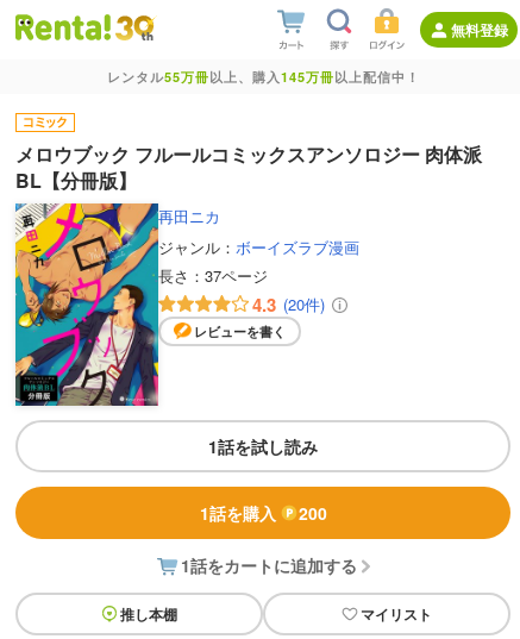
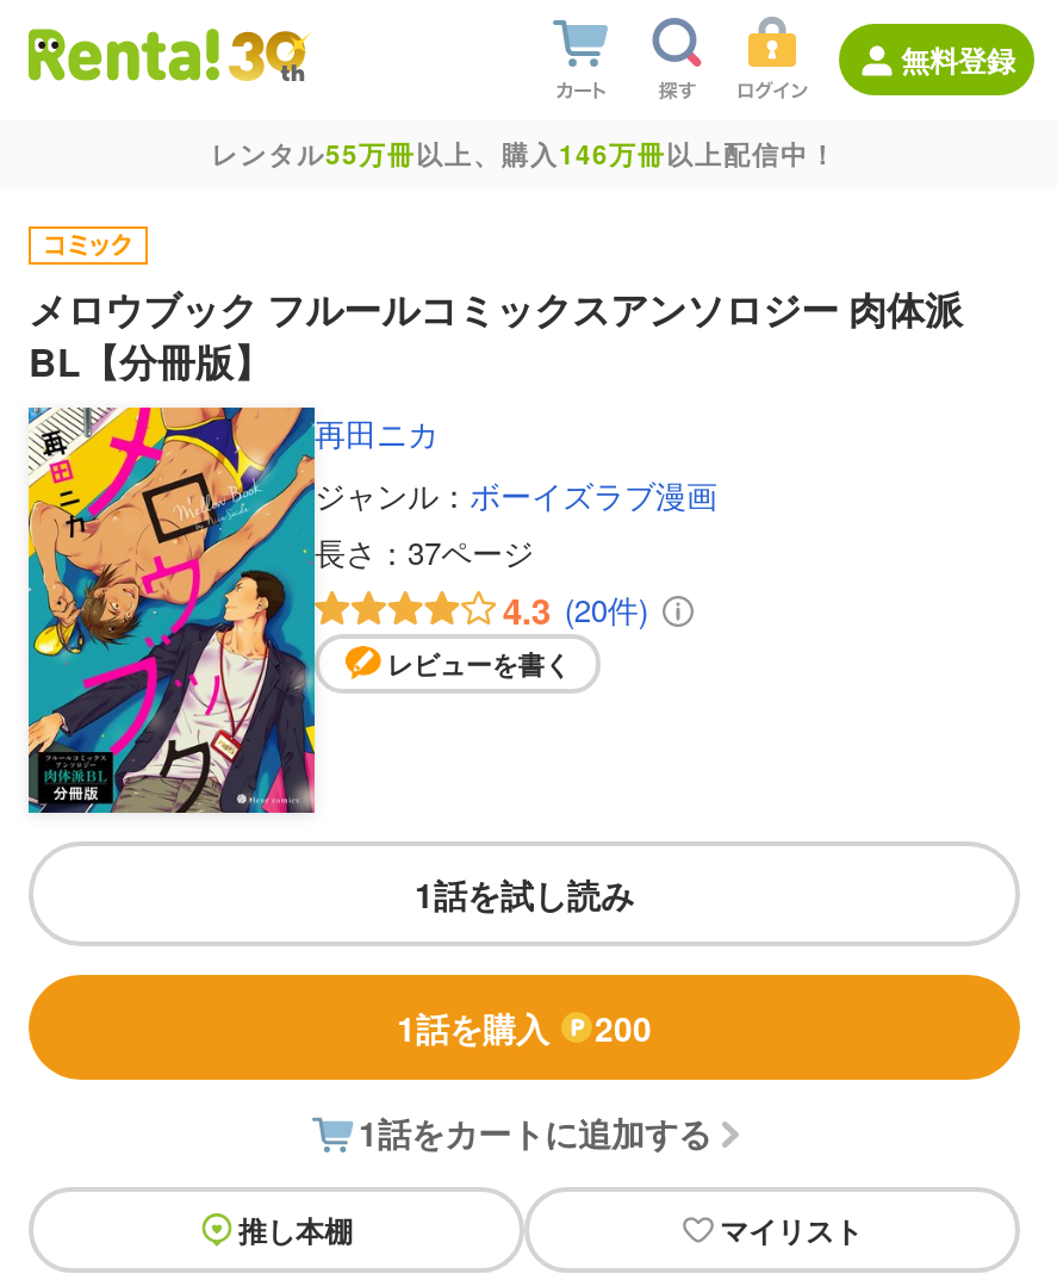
- レンタル55万冊以上、購入145万冊以上配信中！
+ レンタル55万冊以上、購入146万冊以上配信中！
